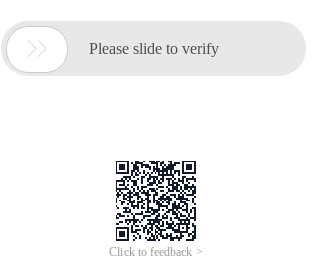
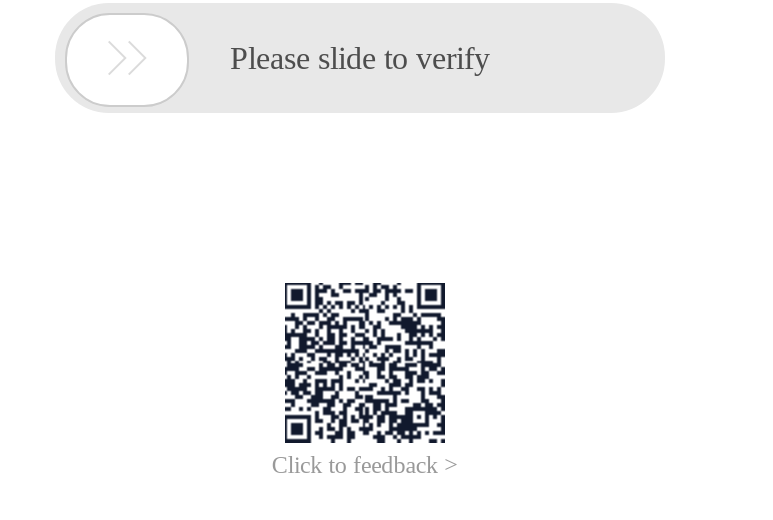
- [image]
+ [image]
